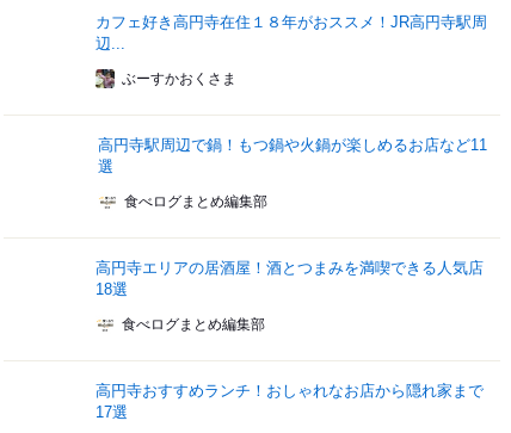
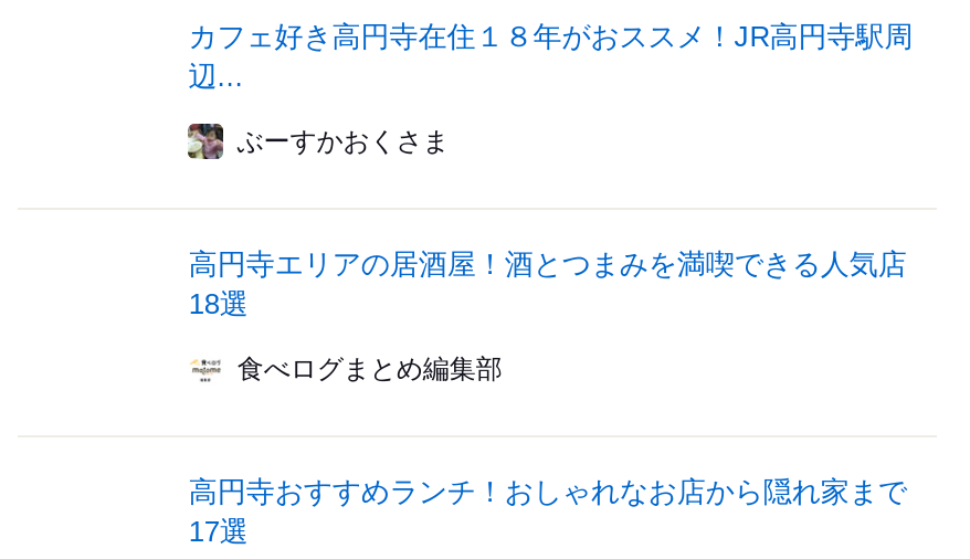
- 高円寺駅周辺で鍋！もつ鍋や火鍋が楽しめるお店など11
- 選
- 食べログまとめ編集部
